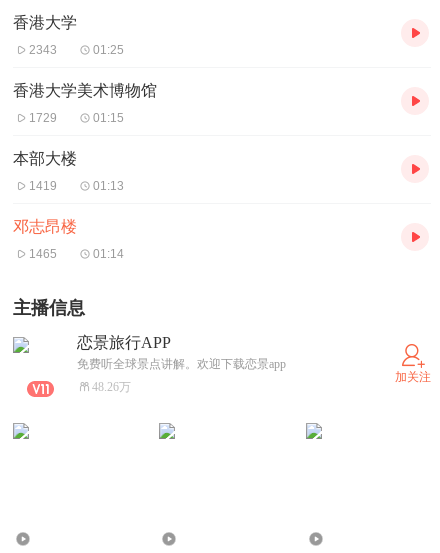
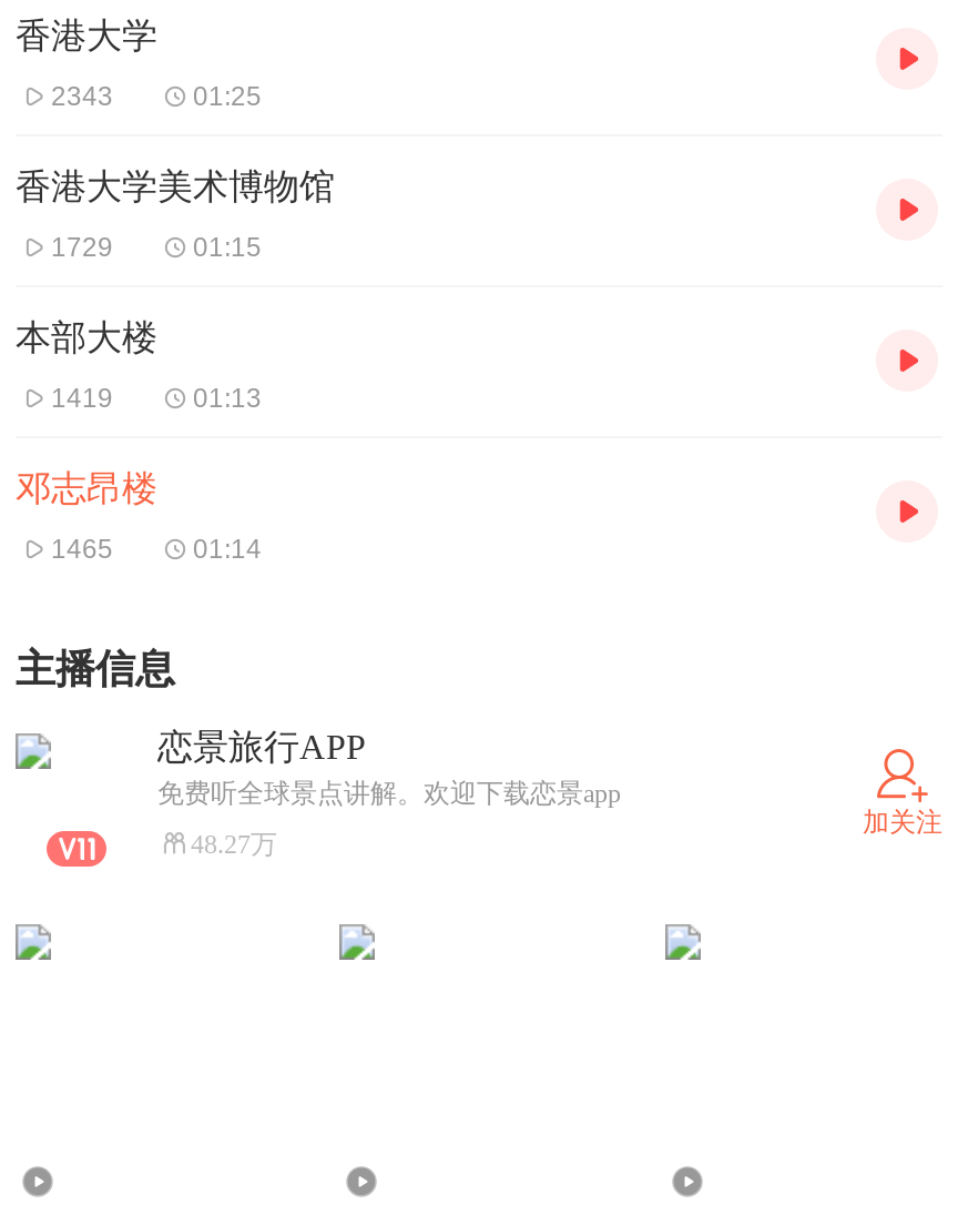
- 48.26万
+ 48.27万
